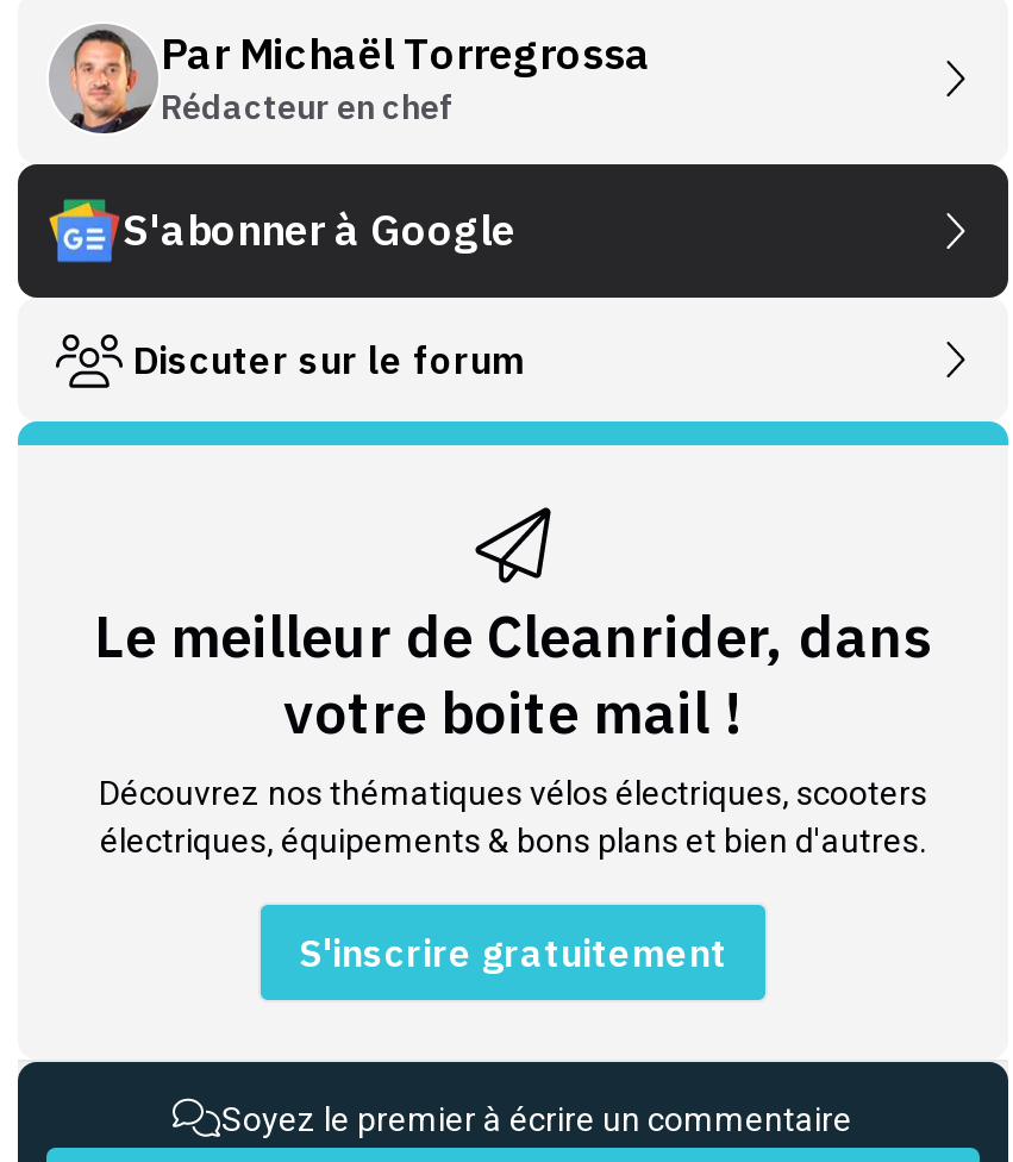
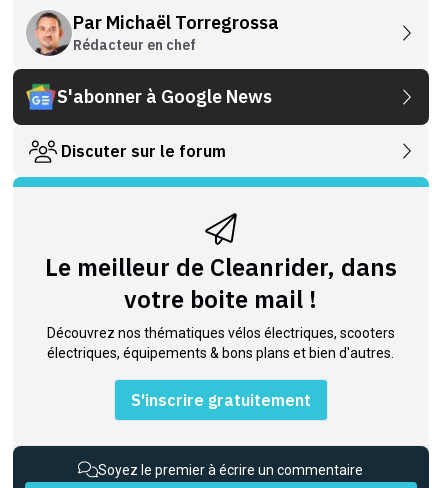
- S'abonner à Google
+ S'abonner à Google News
